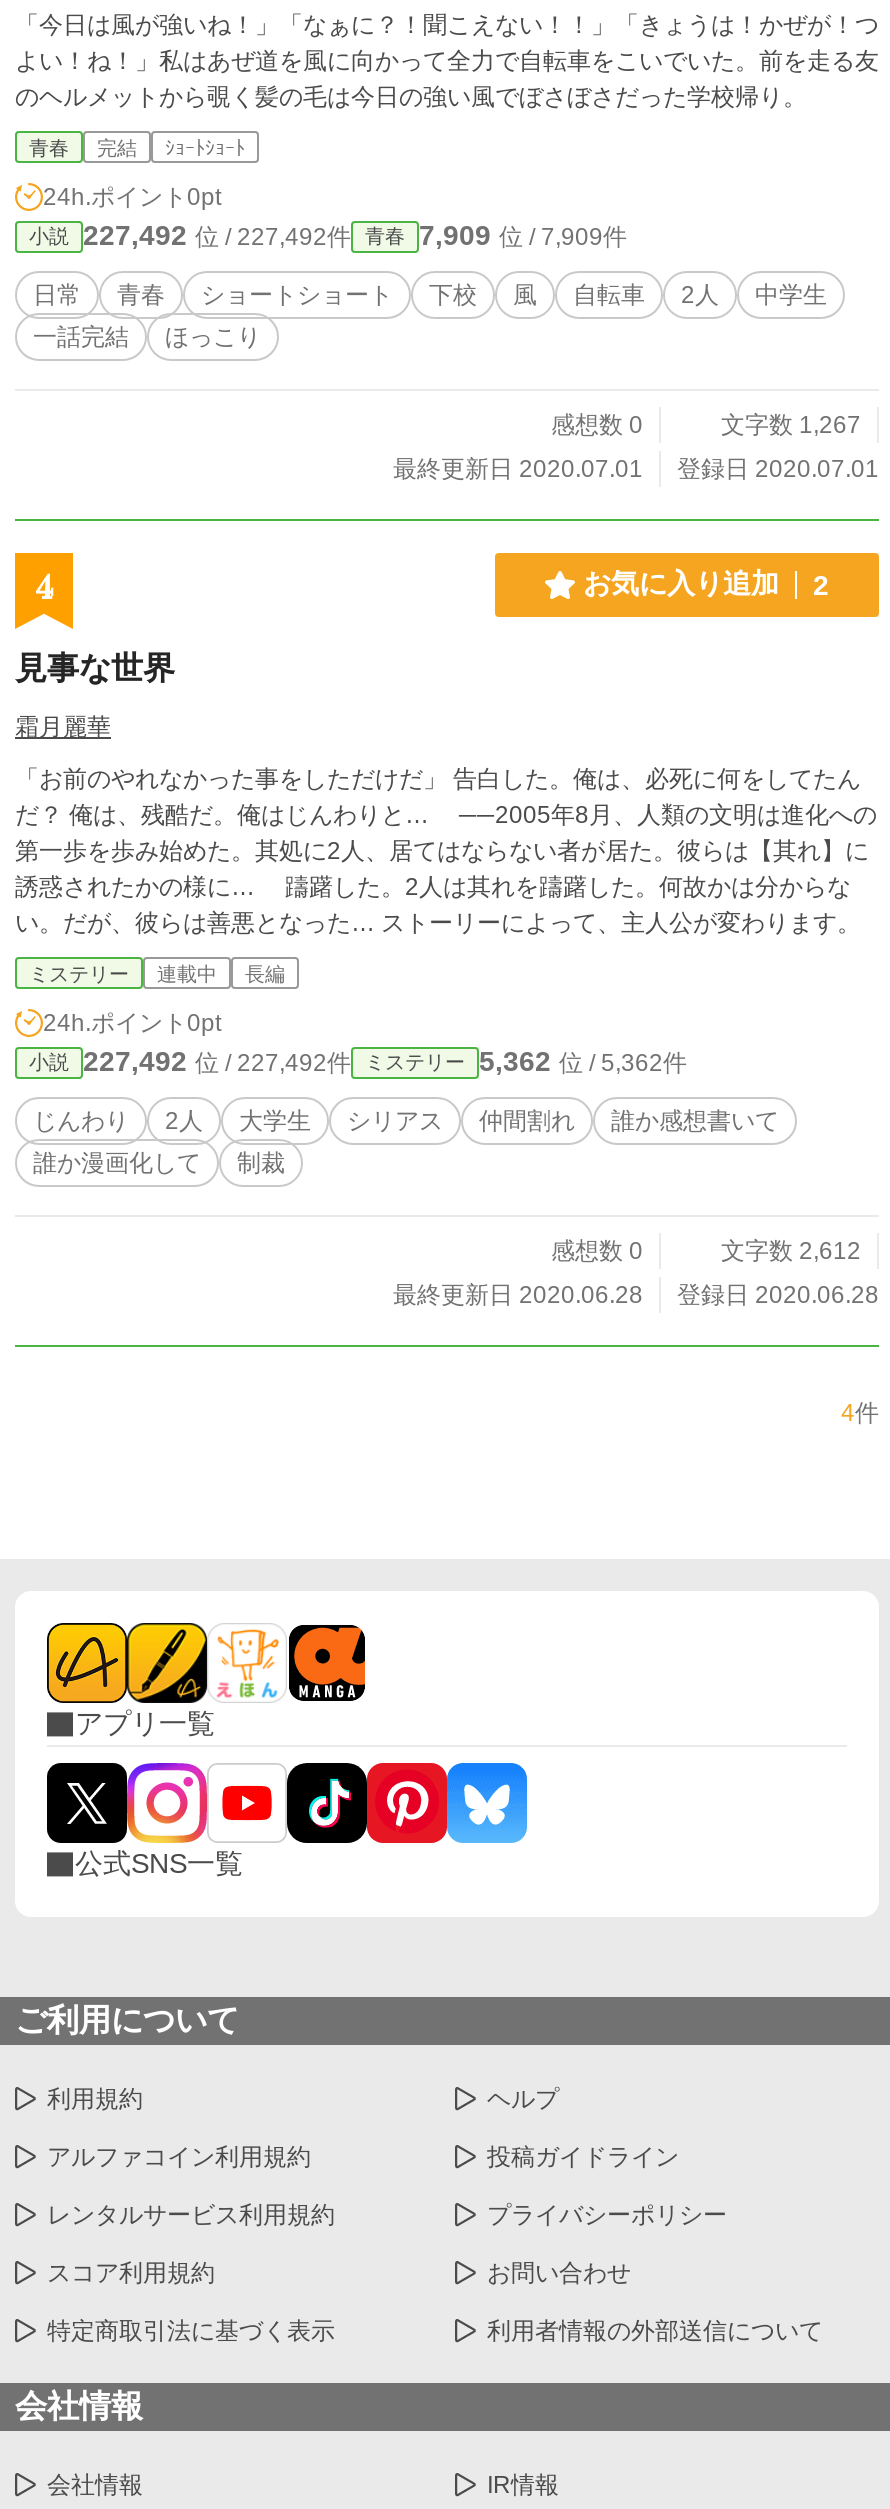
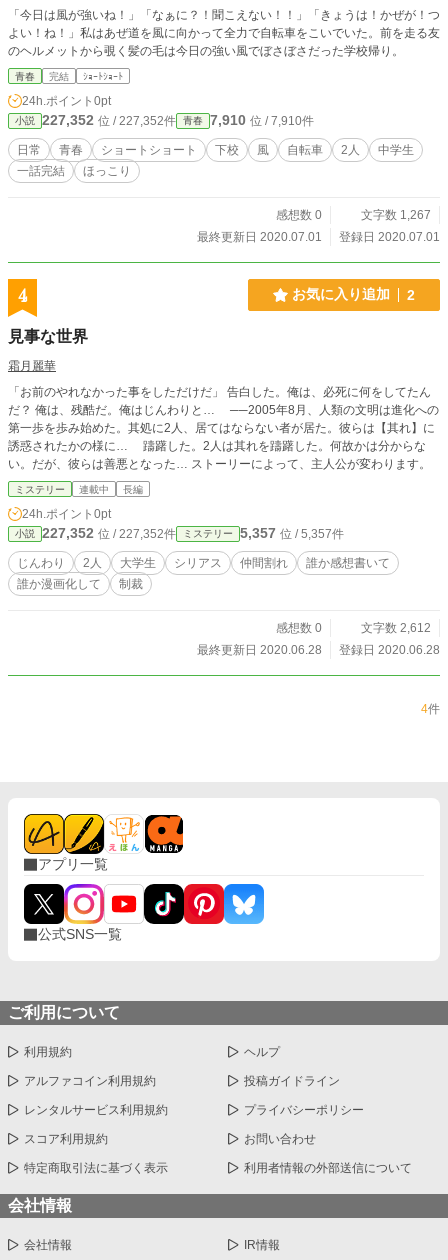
- 227,492位 / 227,492件
+ 227,352位 / 227,352件

- 7,909位 / 7,909件
+ 7,910位 / 7,910件

- 227,492位 / 227,492件
+ 227,352位 / 227,352件

- 5,362位 / 5,362件
+ 5,357位 / 5,357件
